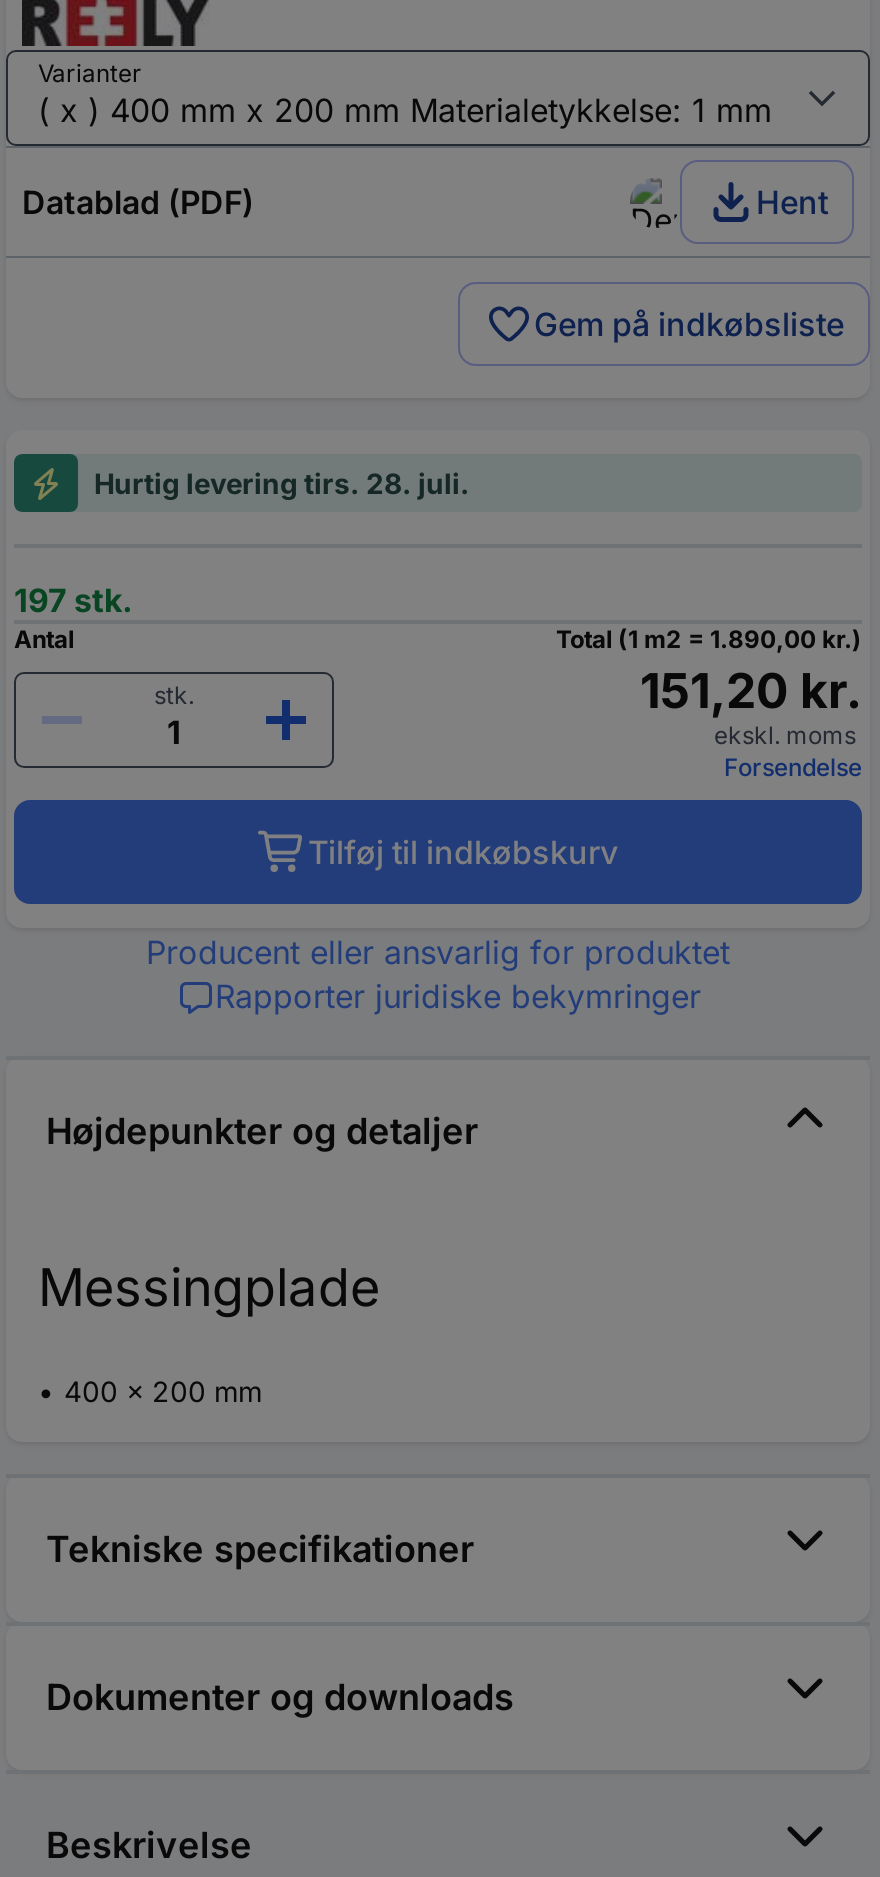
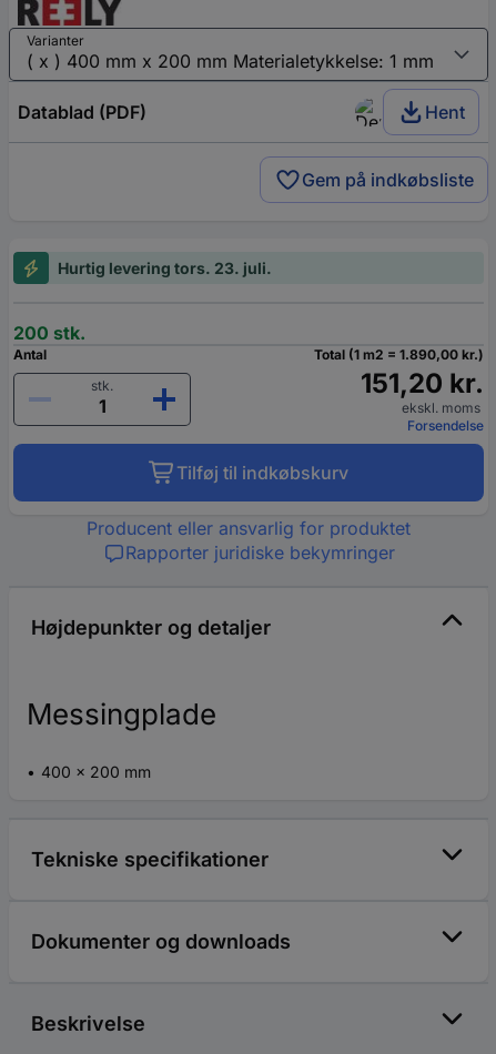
- Hurtig levering tirs. 28. juli.
+ Hurtig levering tors. 23. juli.

- 197 stk.
+ 200 stk.
